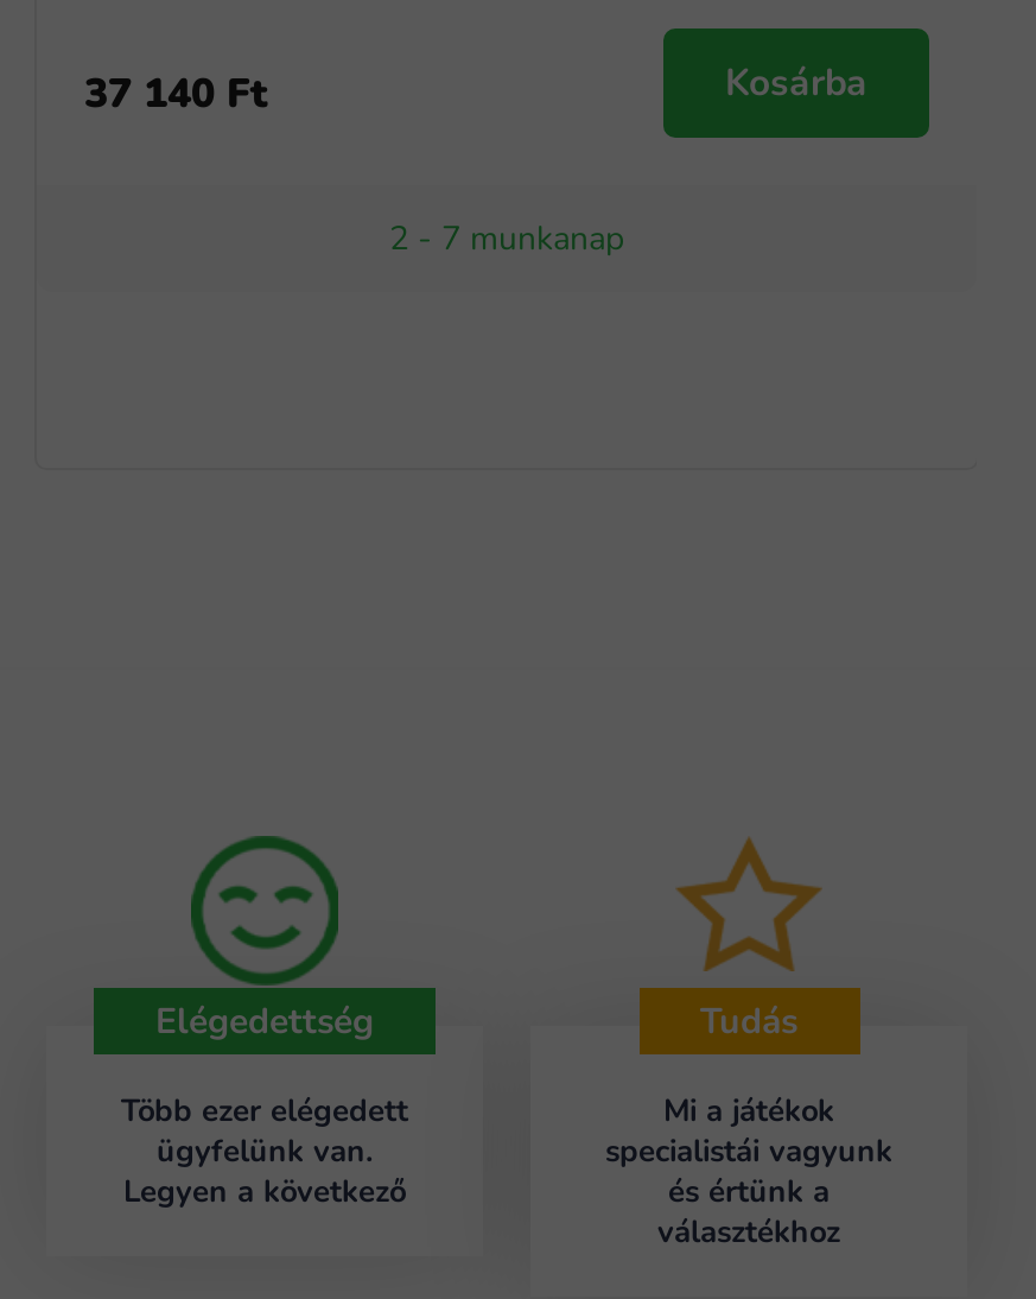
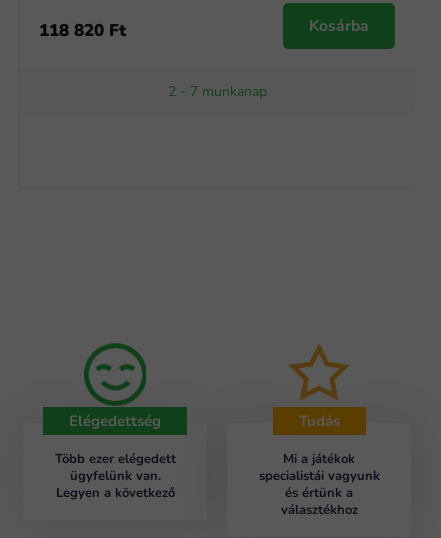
- 37 140 Ft
+ 118 820 Ft
